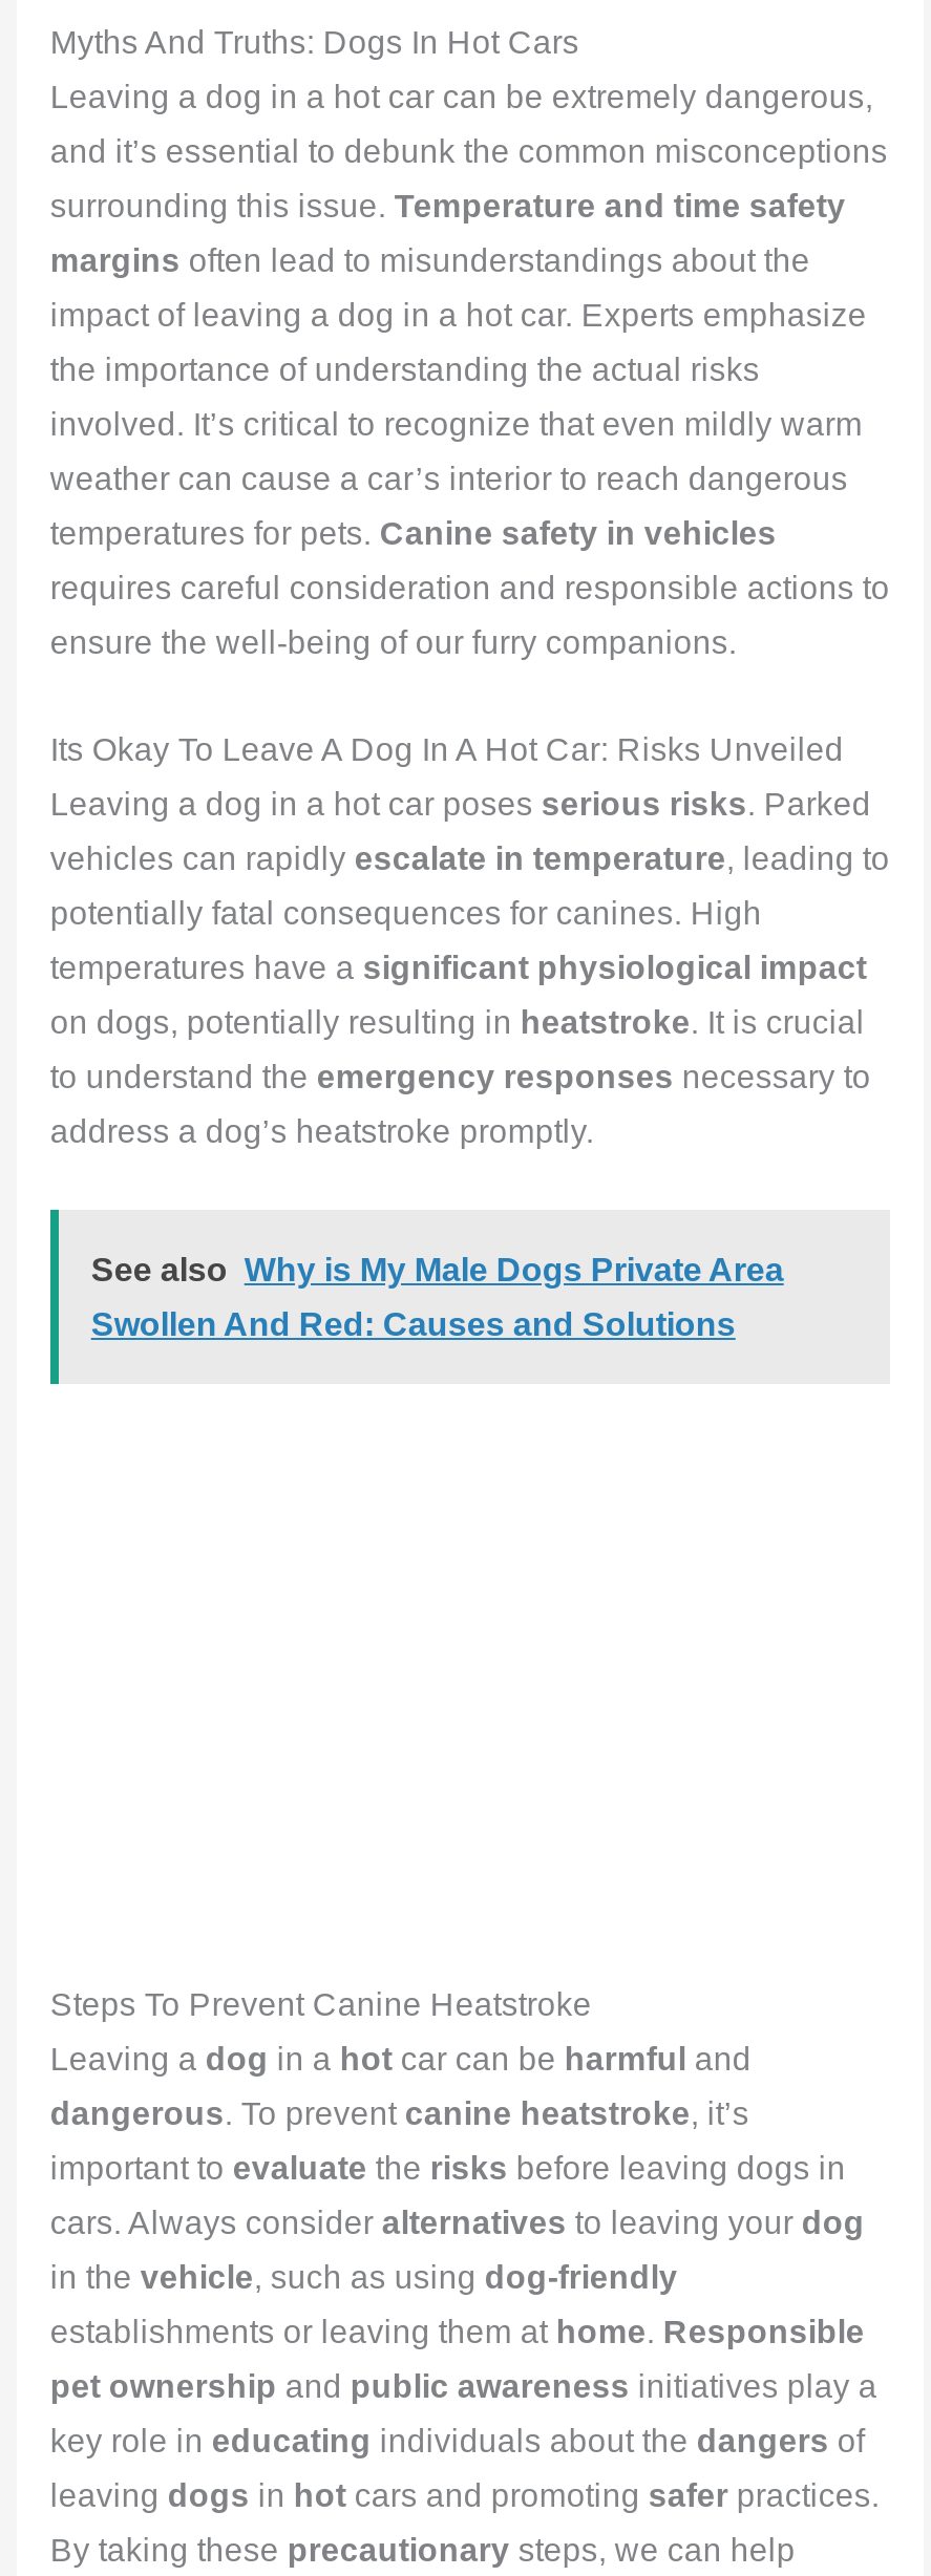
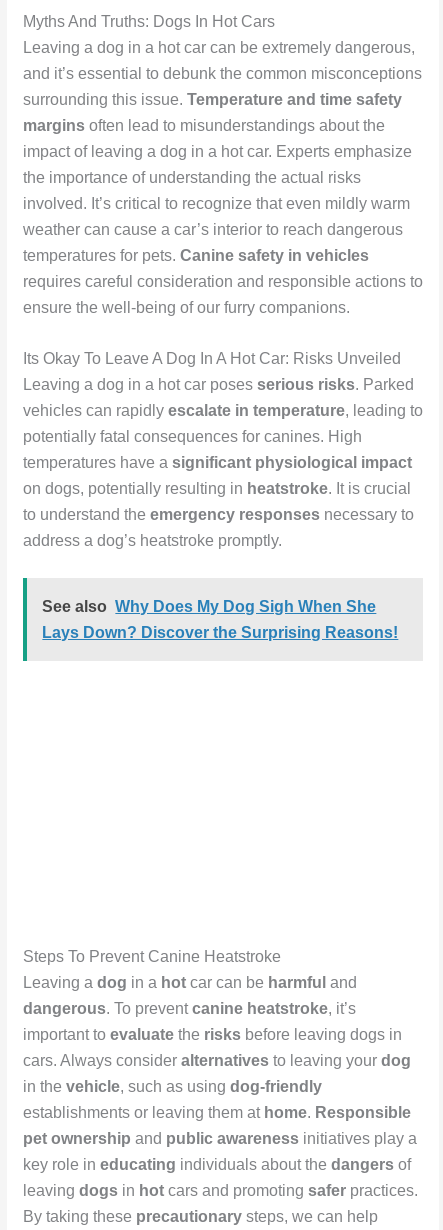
- See also Why is My Male Dogs Private Area
+ See also Why Does My Dog Sigh When She

- Swollen And Red: Causes and Solutions
+ Lays Down? Discover the Surprising Reasons!
